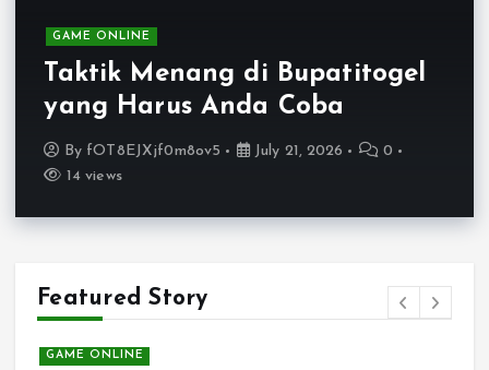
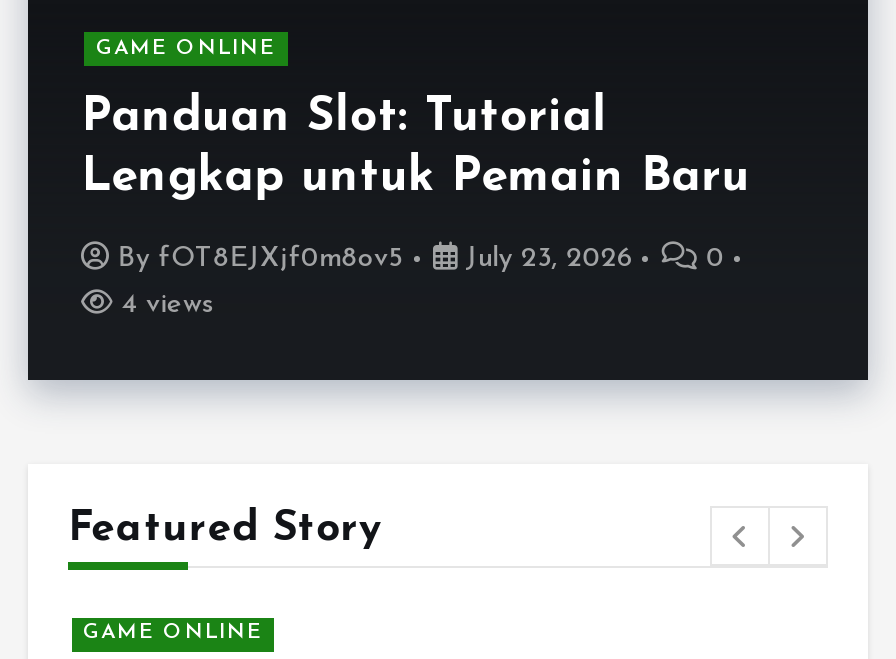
- Taktik Menang di Bupatitogel
- yang Harus Anda Coba
+ Panduan Slot: Tutorial
+ Lengkap untuk Pemain Baru

- July 21, 2026
+ July 23, 2026

- 14 views
+ 4 views
